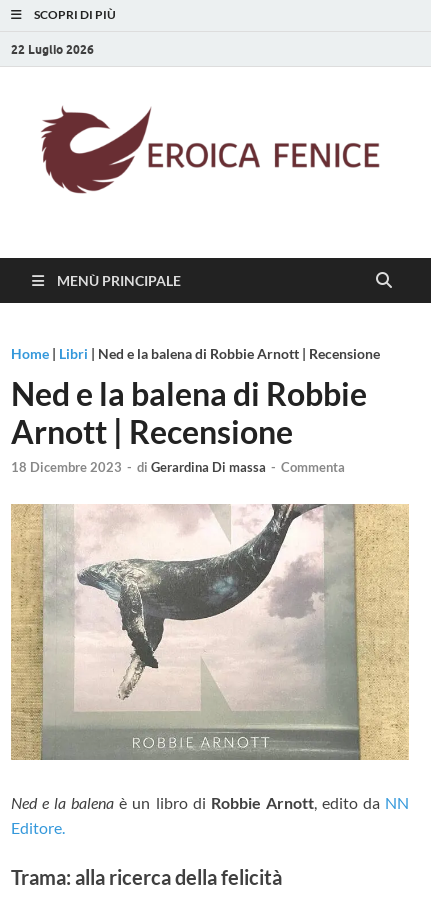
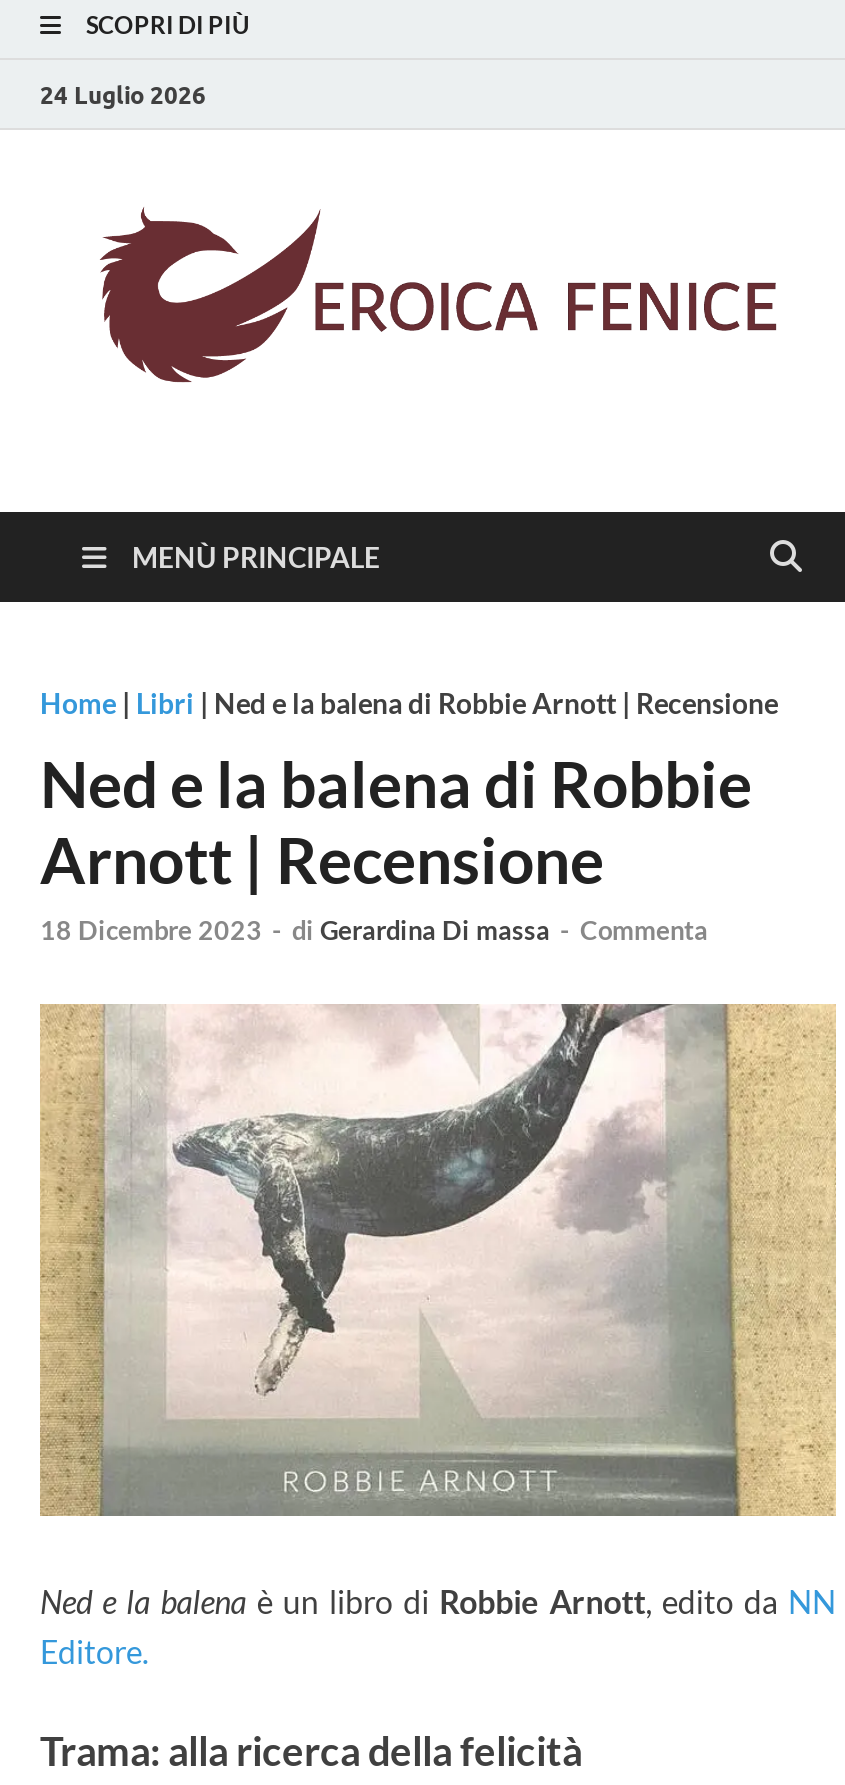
- 22 Luglio 2026
+ 24 Luglio 2026
